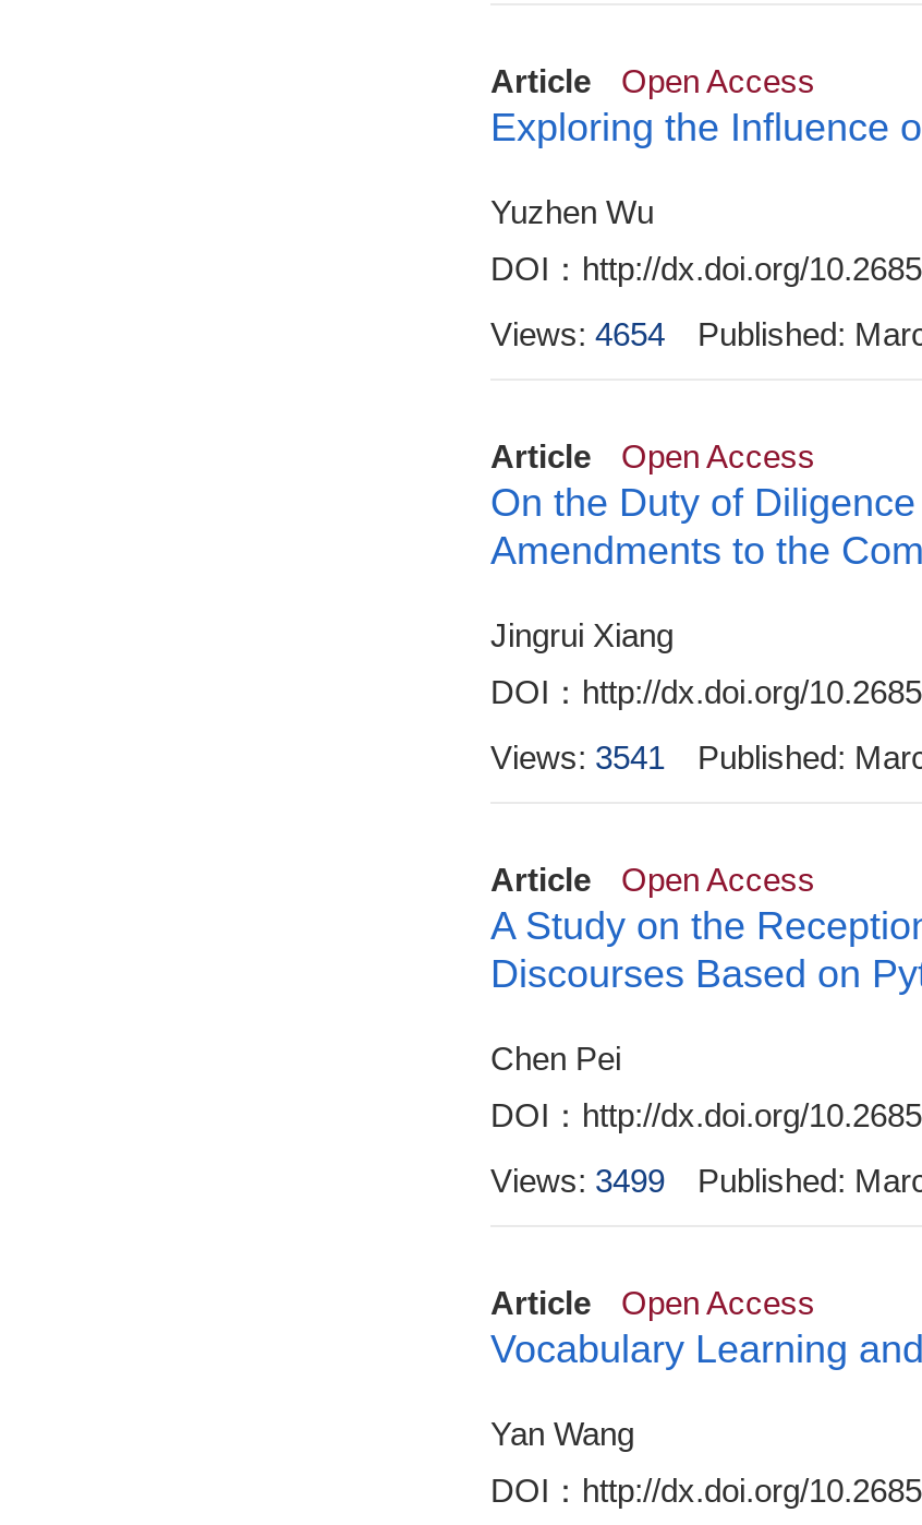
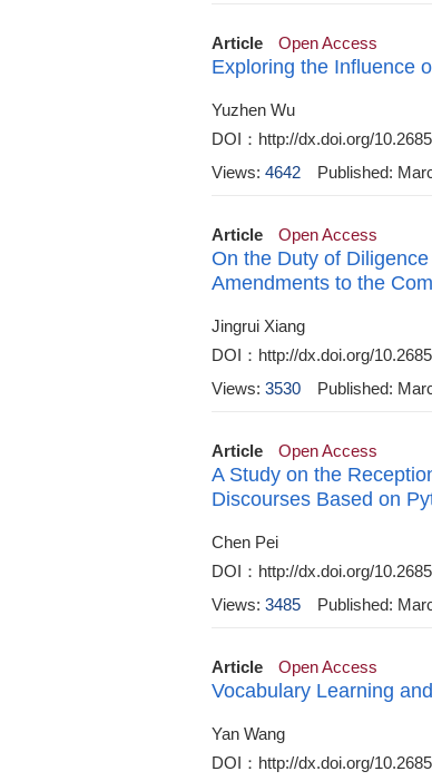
- Views: 4654
+ Views: 4642

- Views: 3541
+ Views: 3530

- Views: 3499
+ Views: 3485
